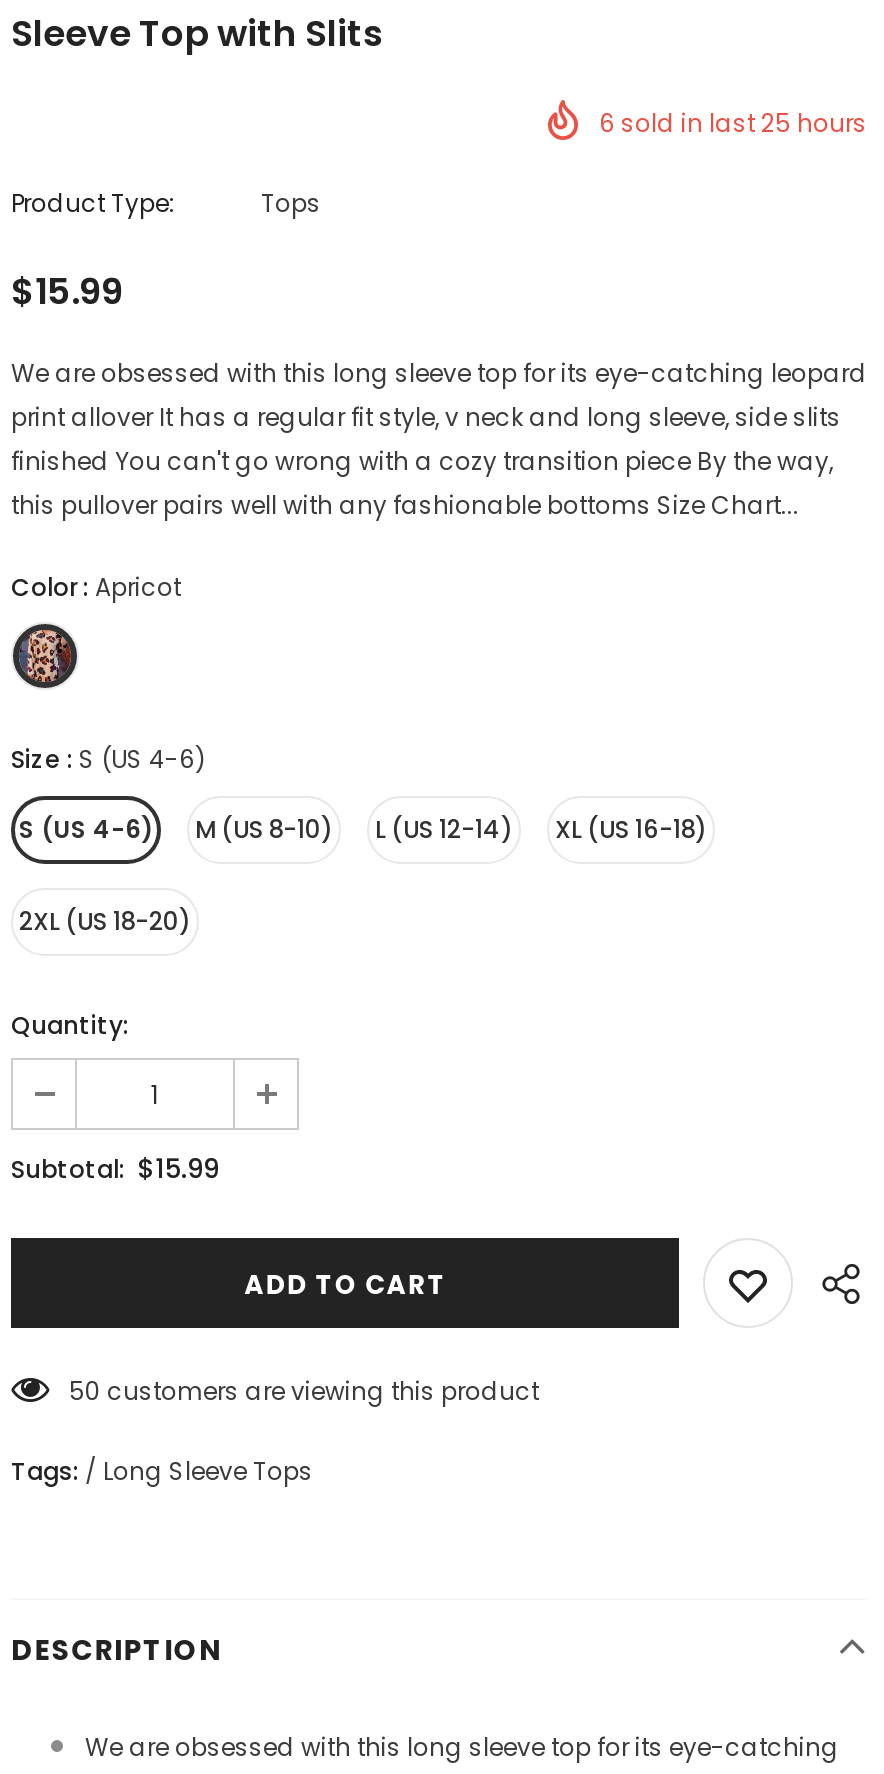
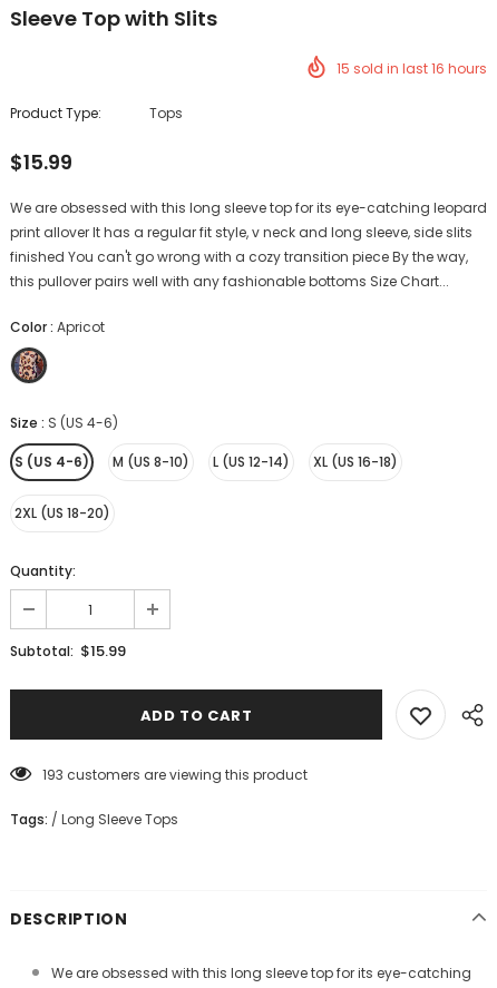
- 6 sold in last 25 hours
+ 15 sold in last 16 hours

- 50 customers are viewing this product
+ 193 customers are viewing this product
